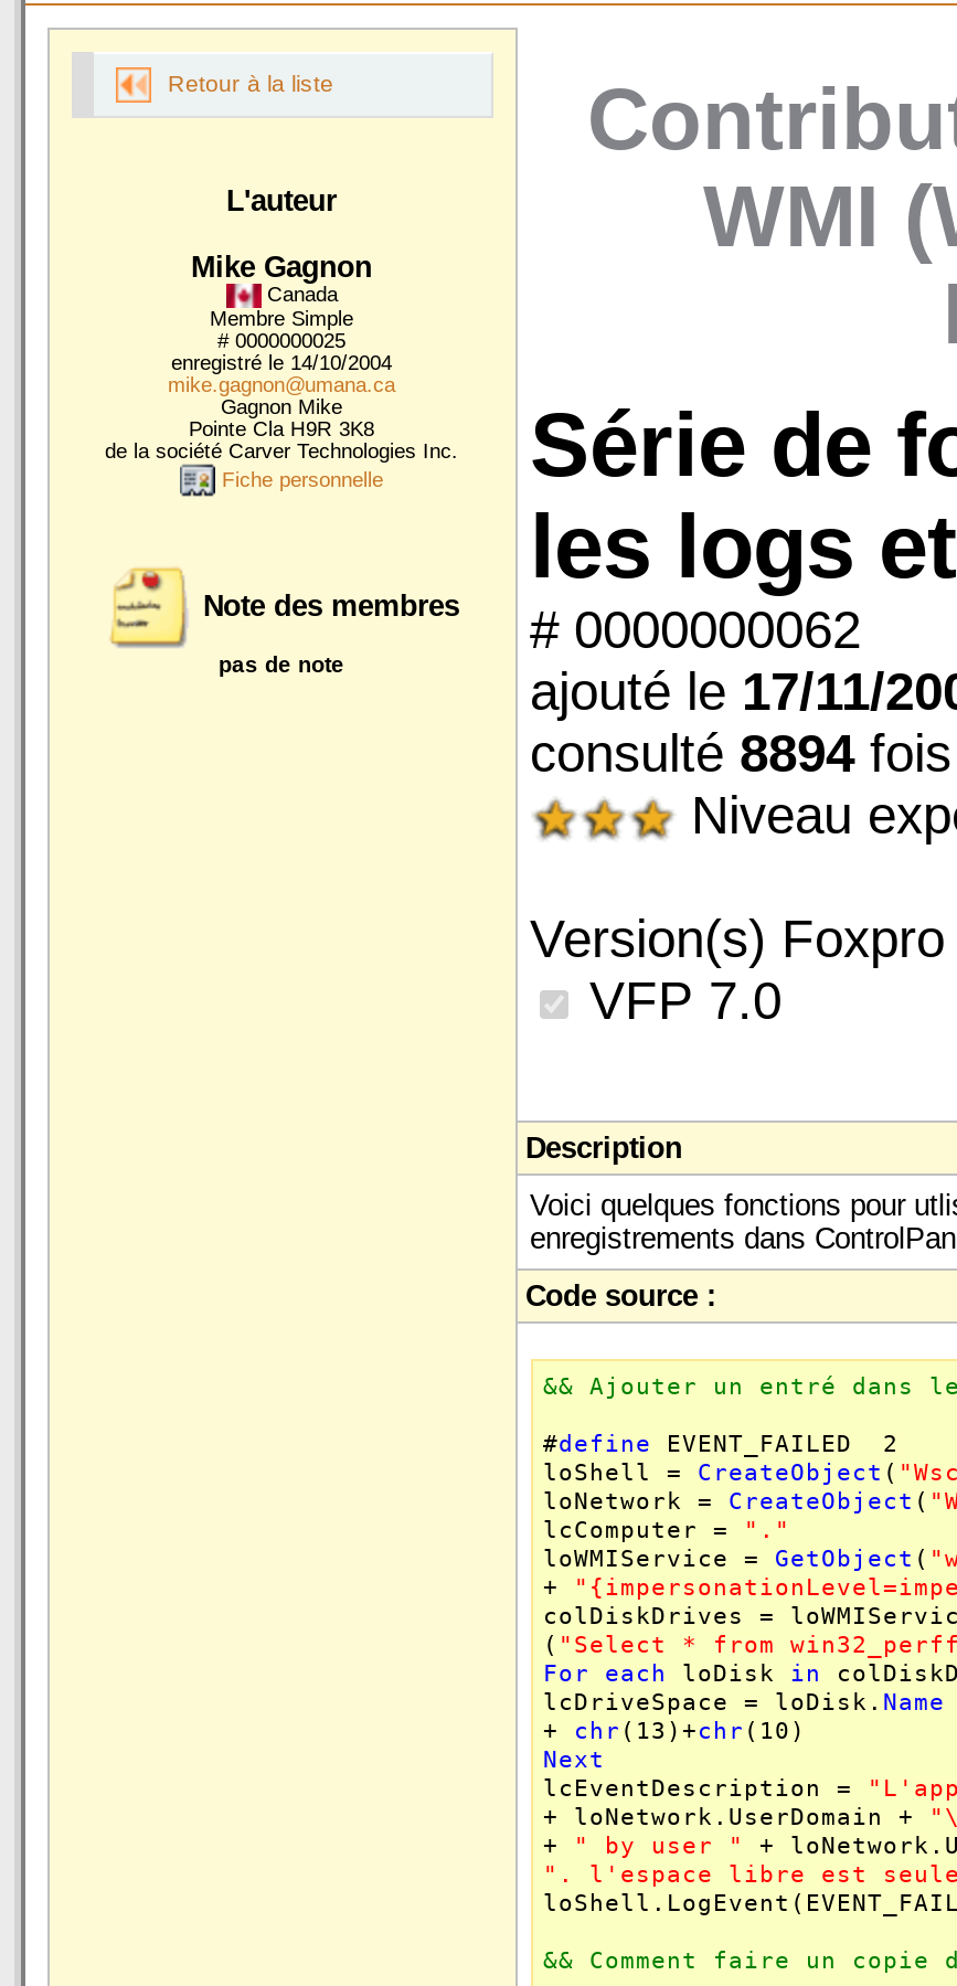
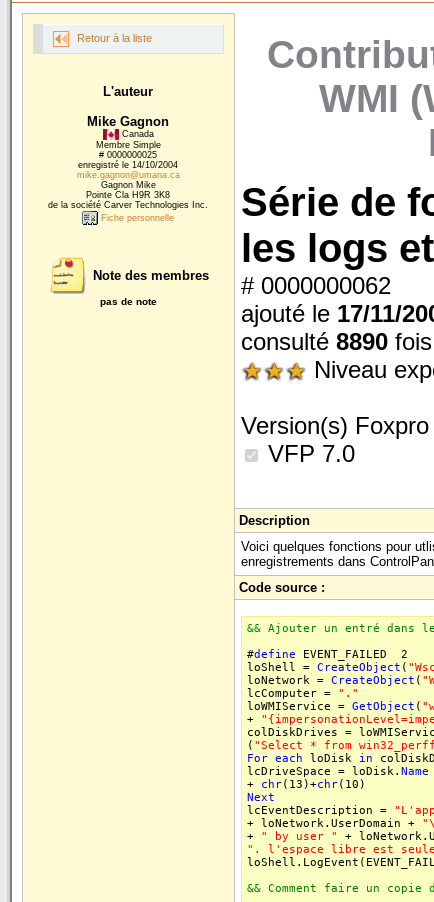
- consulté 8894 fois
+ consulté 8890 fois
